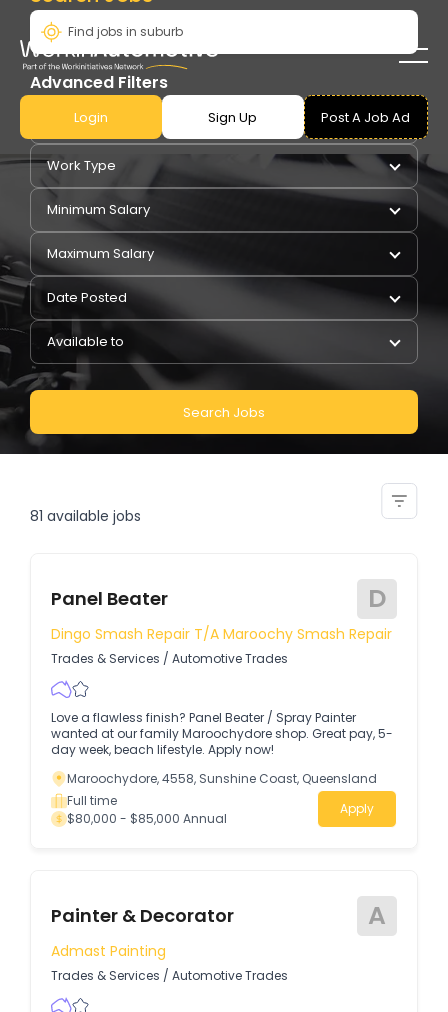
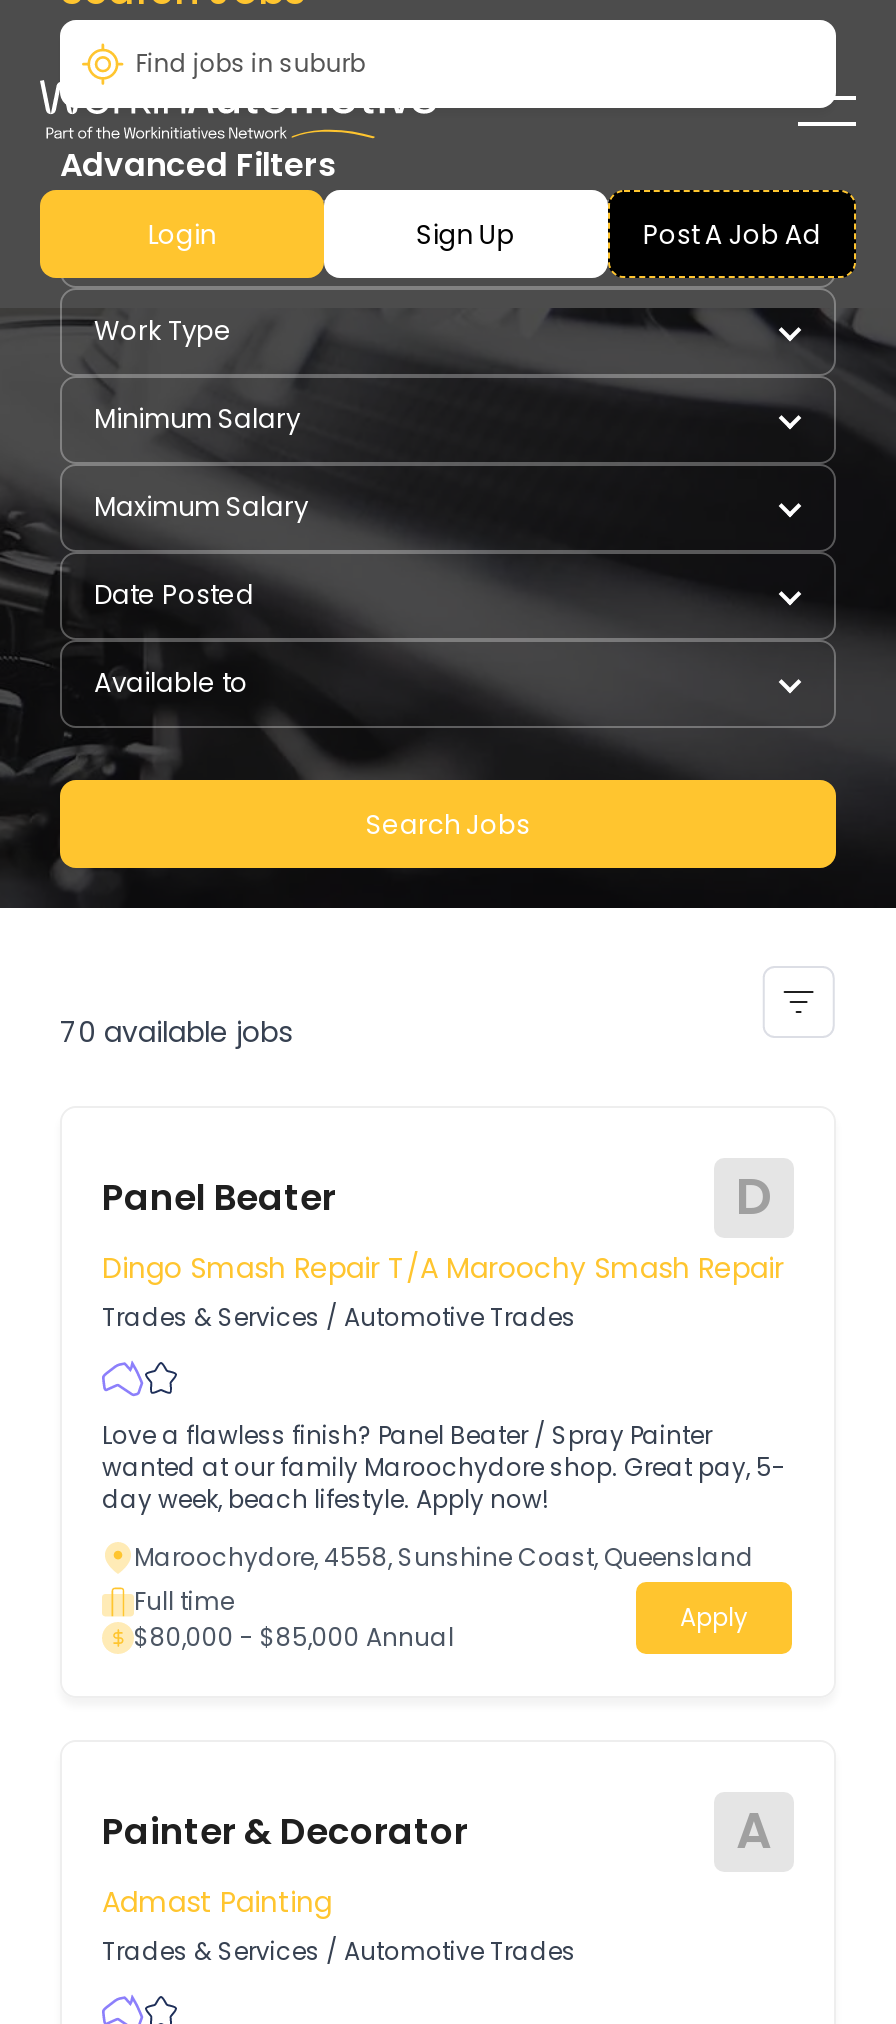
- 81 available jobs
+ 70 available jobs
